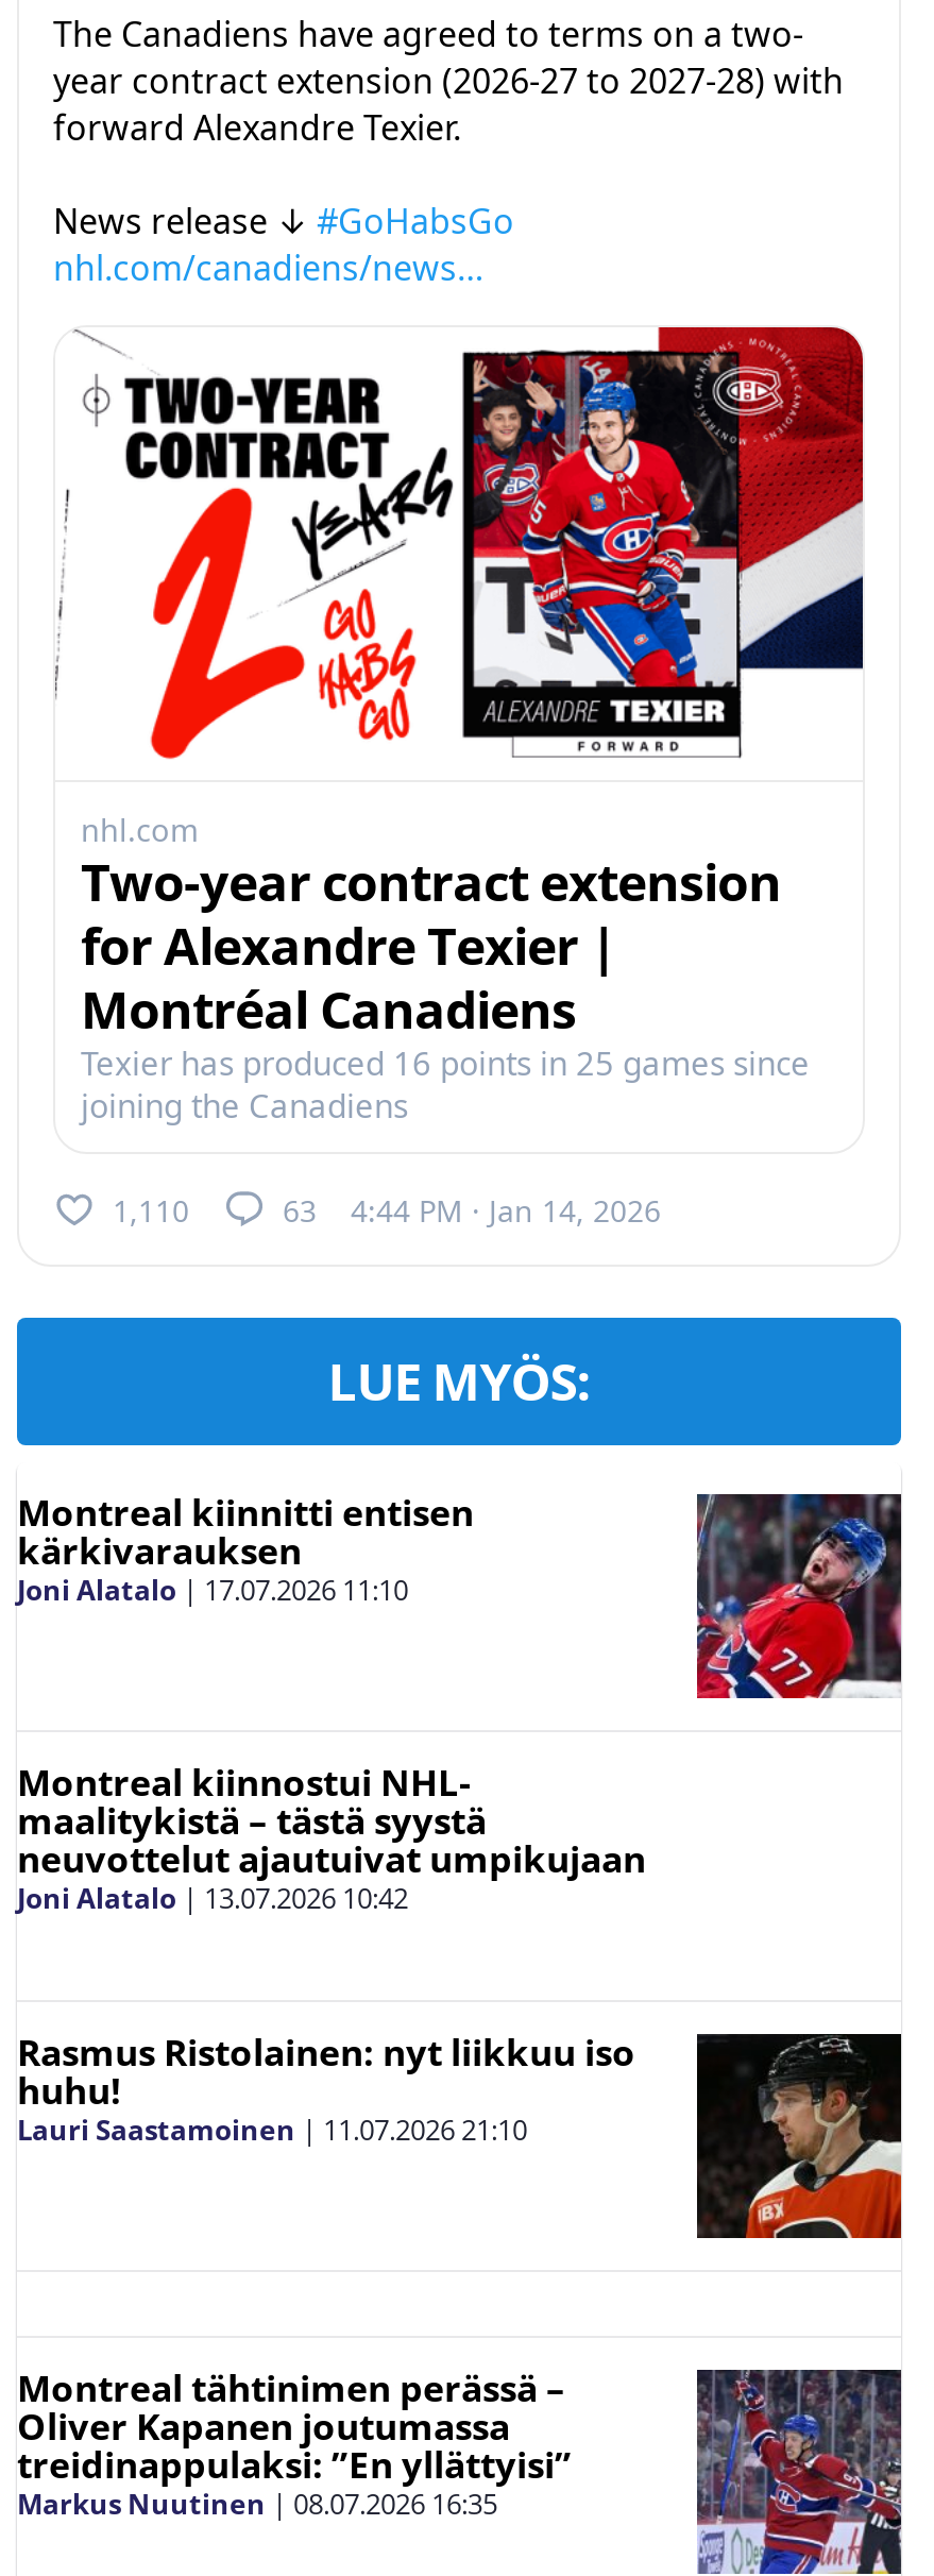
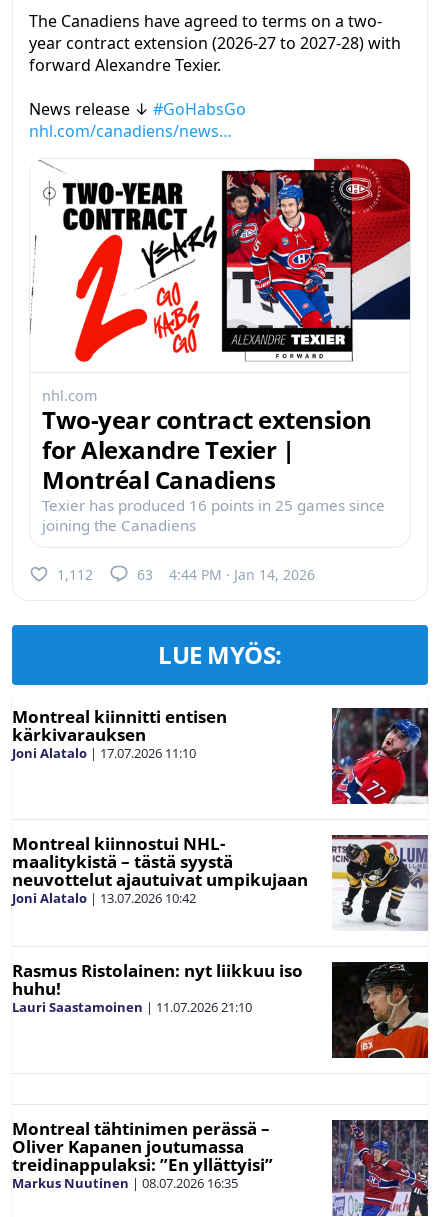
- 1,110
+ 1,112

+ [image]
